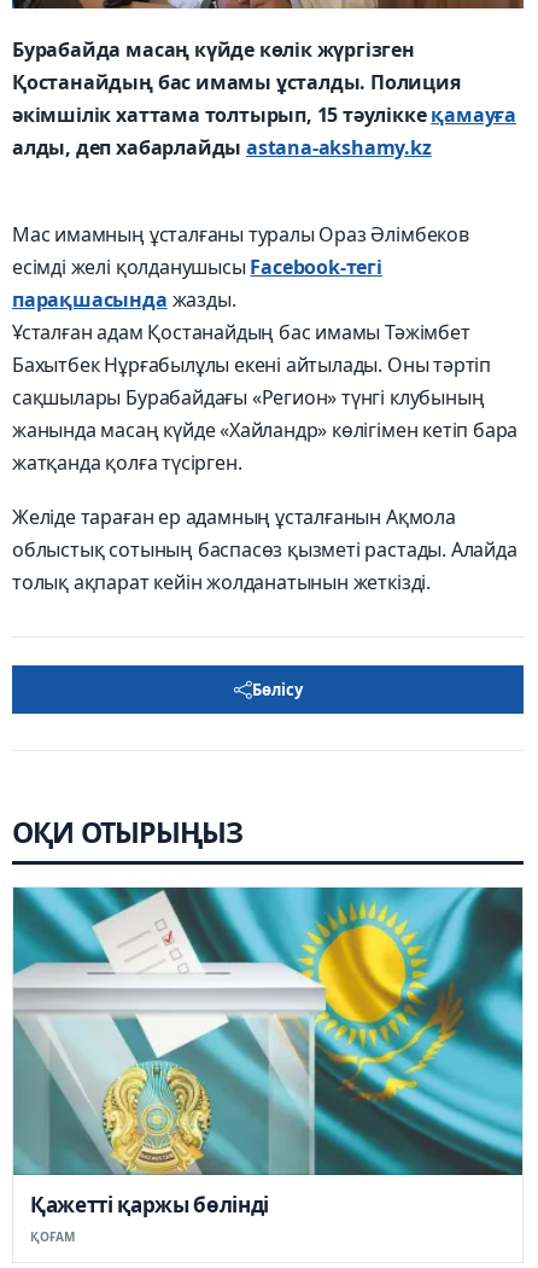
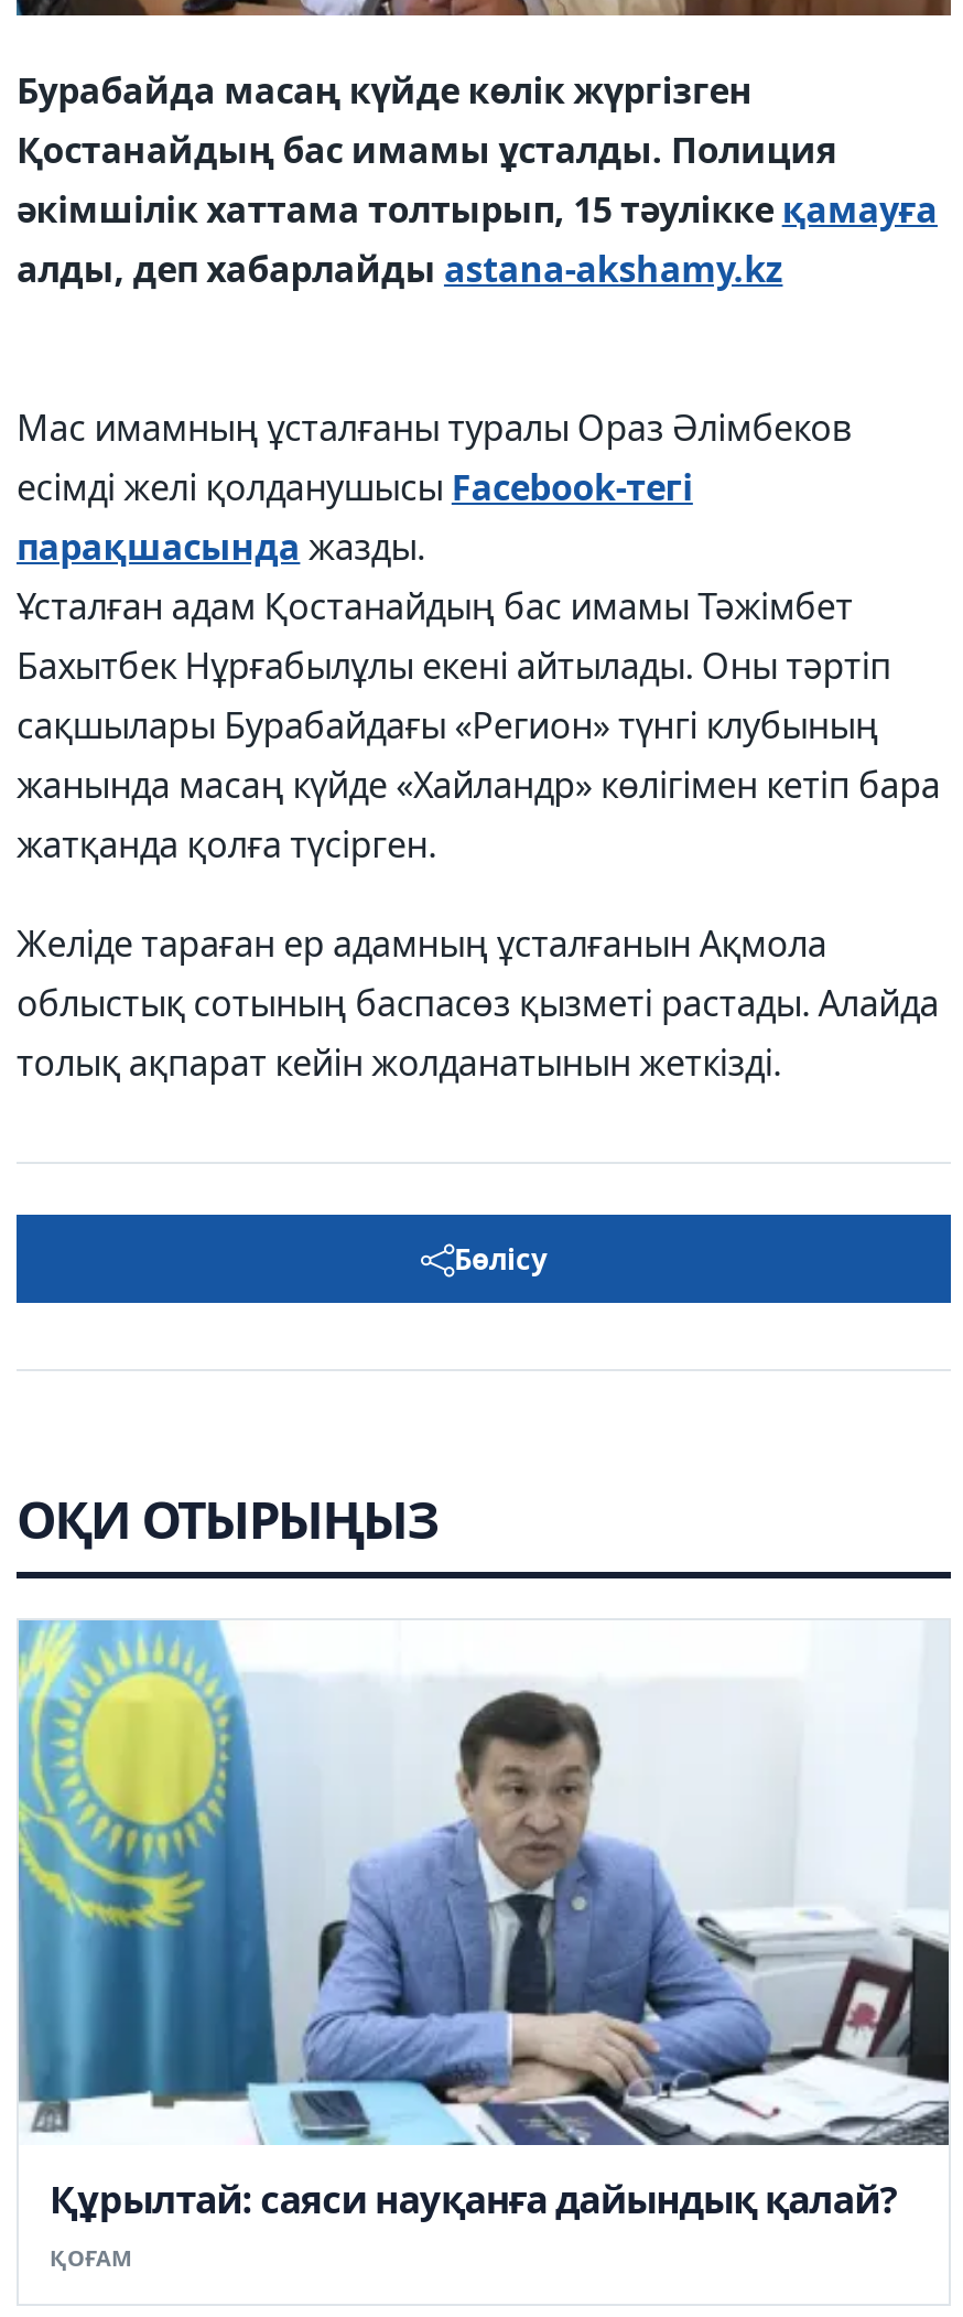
- [image]
- Қажетті қаржы бөлінді
+ [image]
+ Құрылтай: саяси науқанға дайындық қалай?
